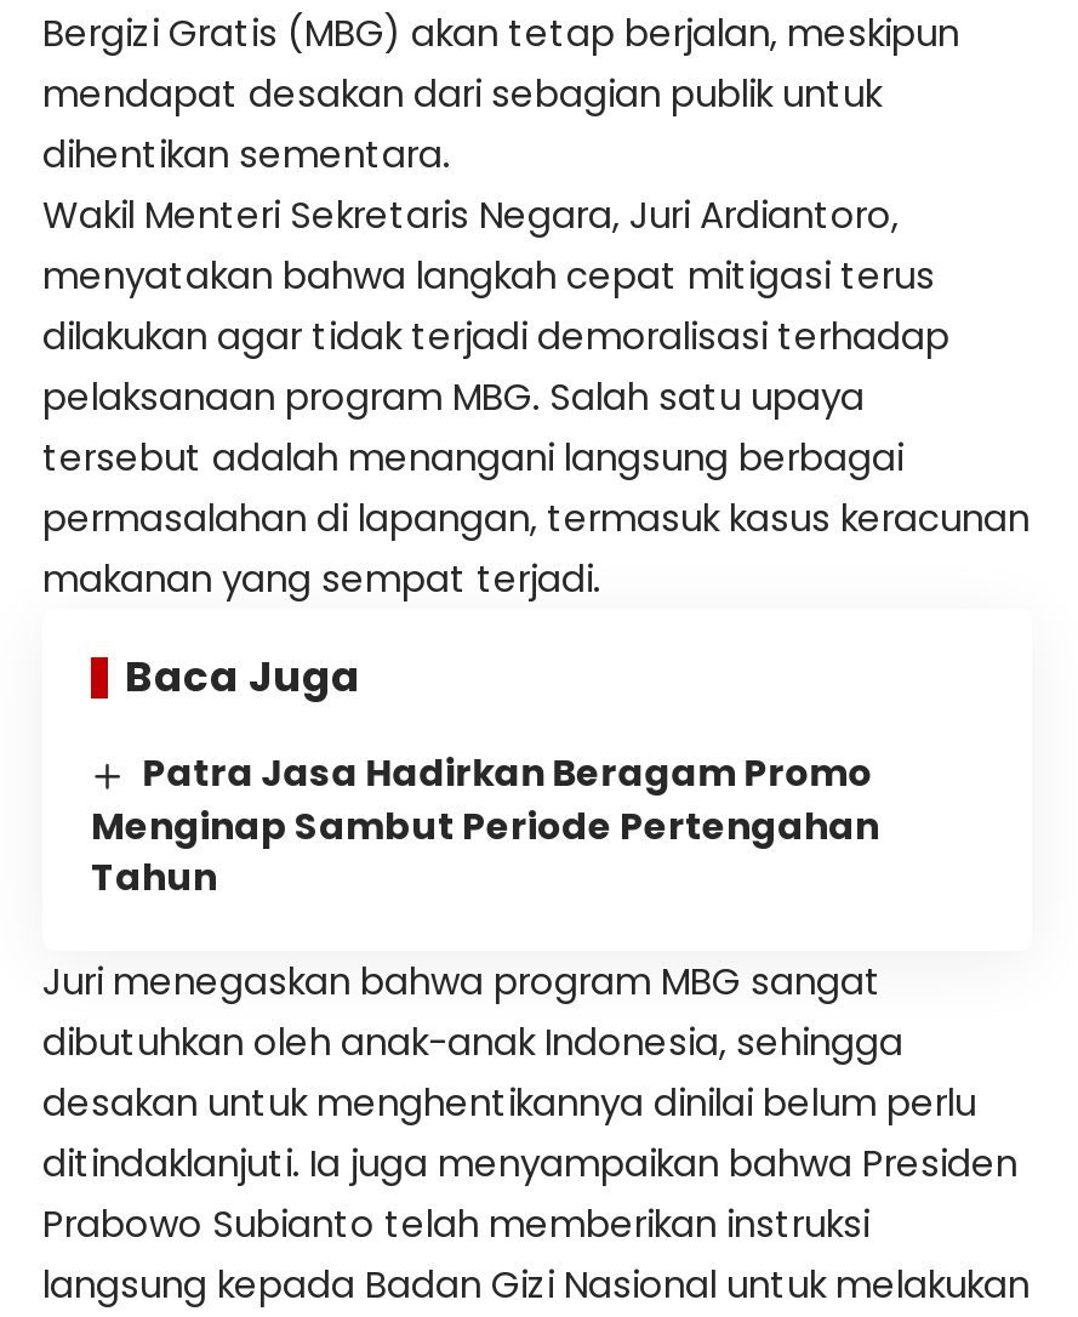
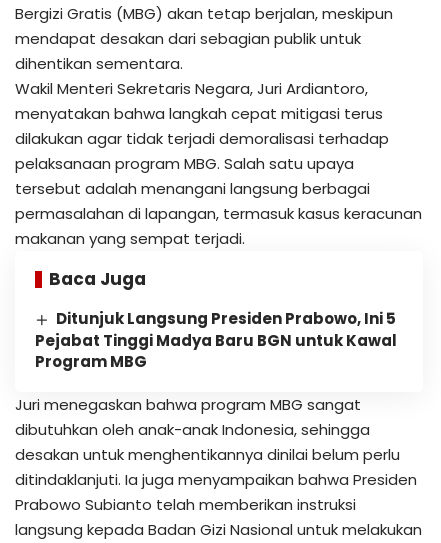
- Patra Jasa Hadirkan Beragam Promo
- Menginap Sambut Periode Pertengahan
- Tahun
+ Ditunjuk Langsung Presiden Prabowo, Ini 5
+ Pejabat Tinggi Madya Baru BGN untuk Kawal
+ Program MBG
